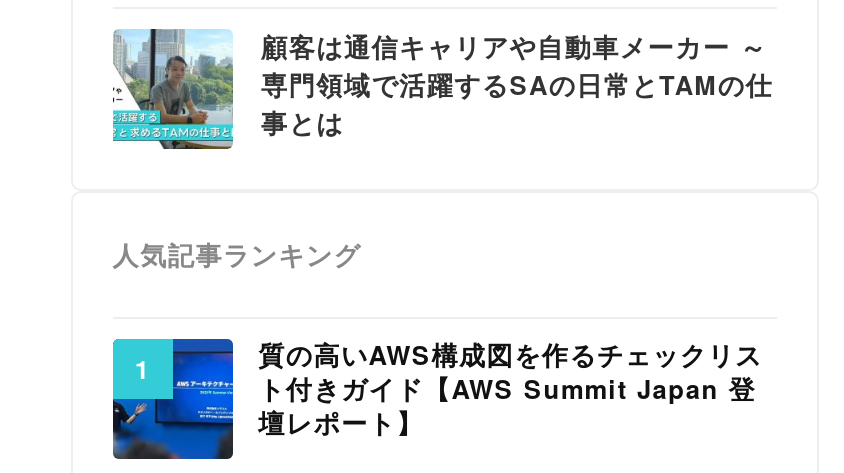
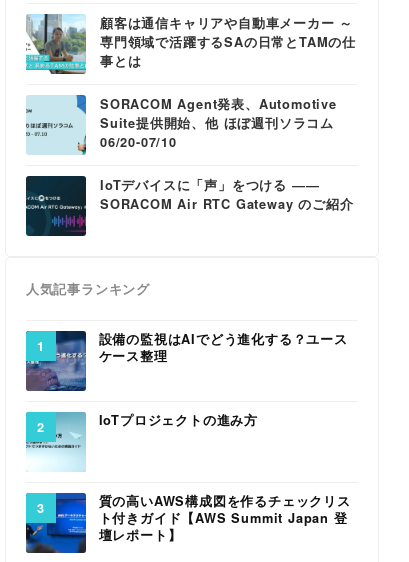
+ [image]
+ SORACOM Agent発表、Automotive
+ Suite提供開始、他 ほぼ週刊ソラコム
+ 06/20-07/10
+ IoTデバイスに「声」をつける ――
+ SORACOM Air RTC Gateway のご紹介

+ [image]

+ [image]
+ IoTプロジェクトの進み方

+ [image]
+ 設備の監視はAIでどう進化する？ユース
+ ケース整理
